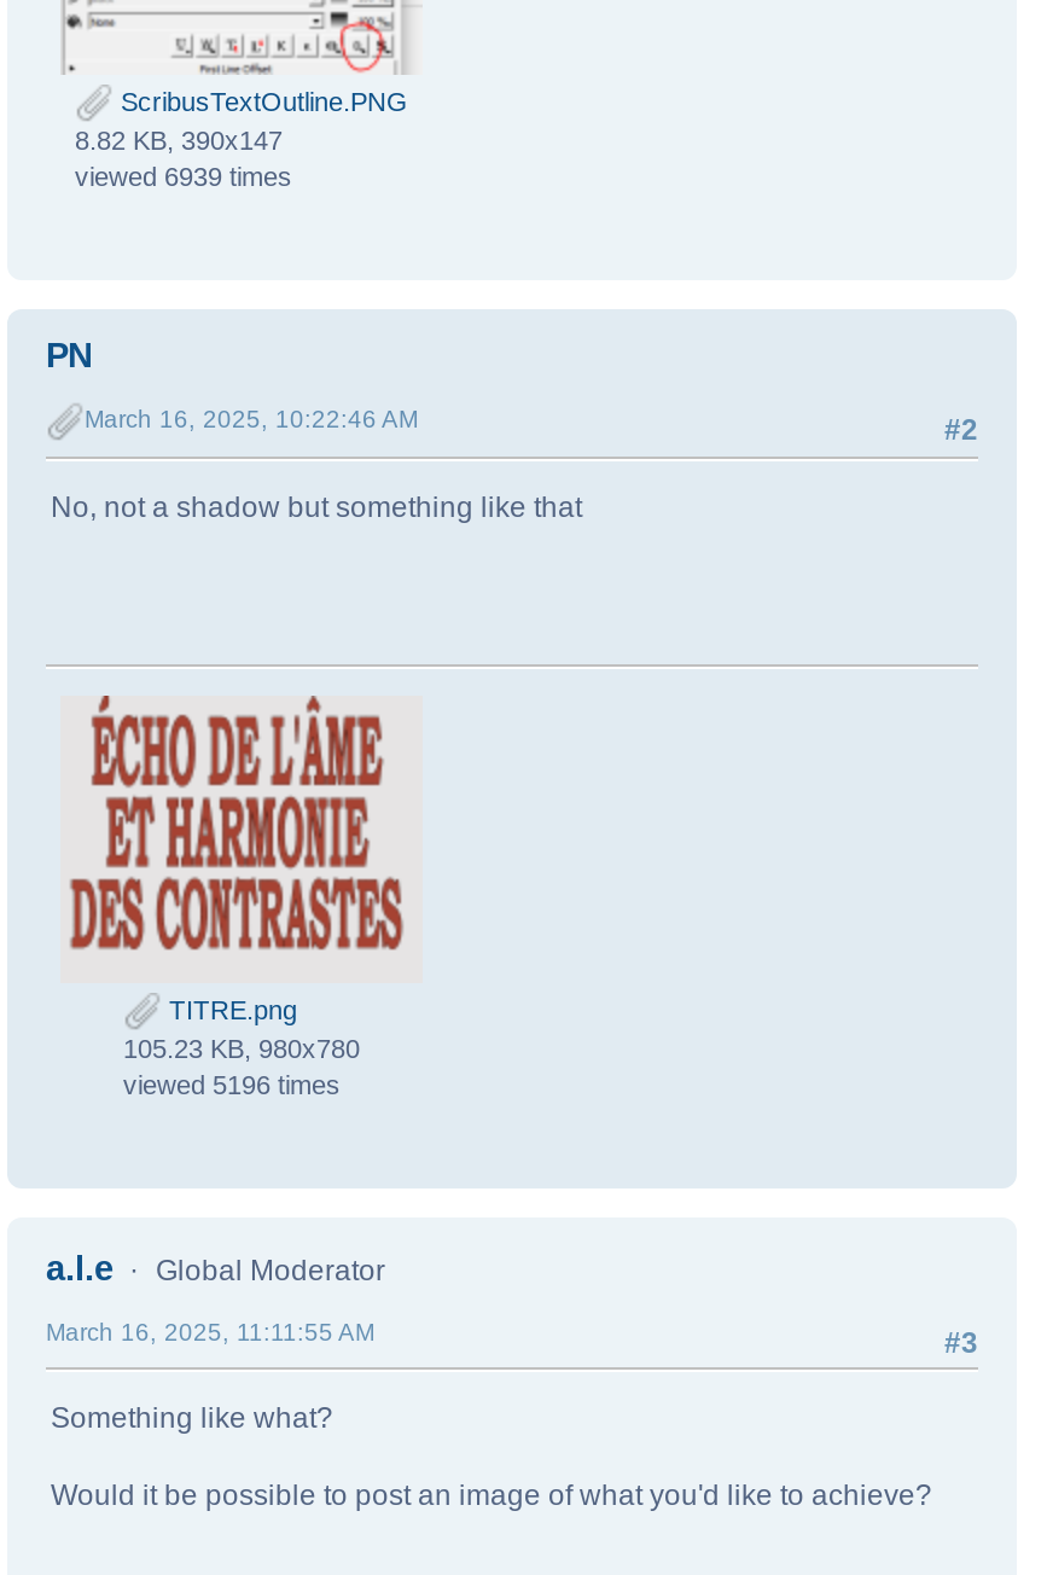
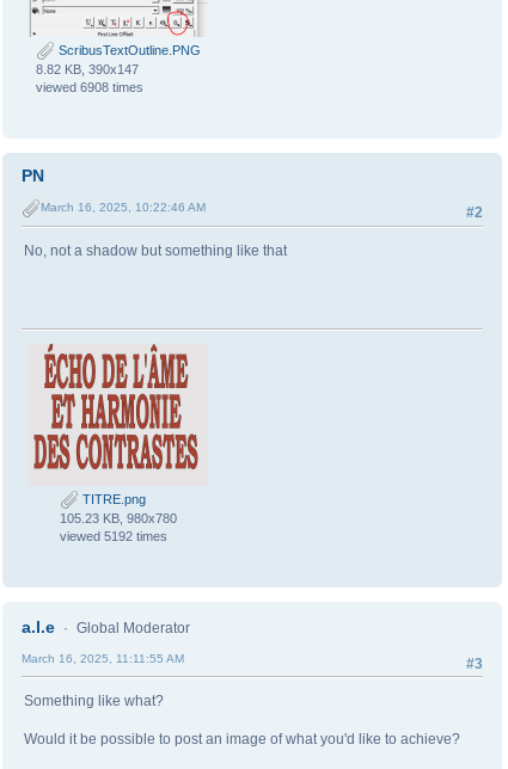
- viewed 6939 times
+ viewed 6908 times

- viewed 5196 times
+ viewed 5192 times
